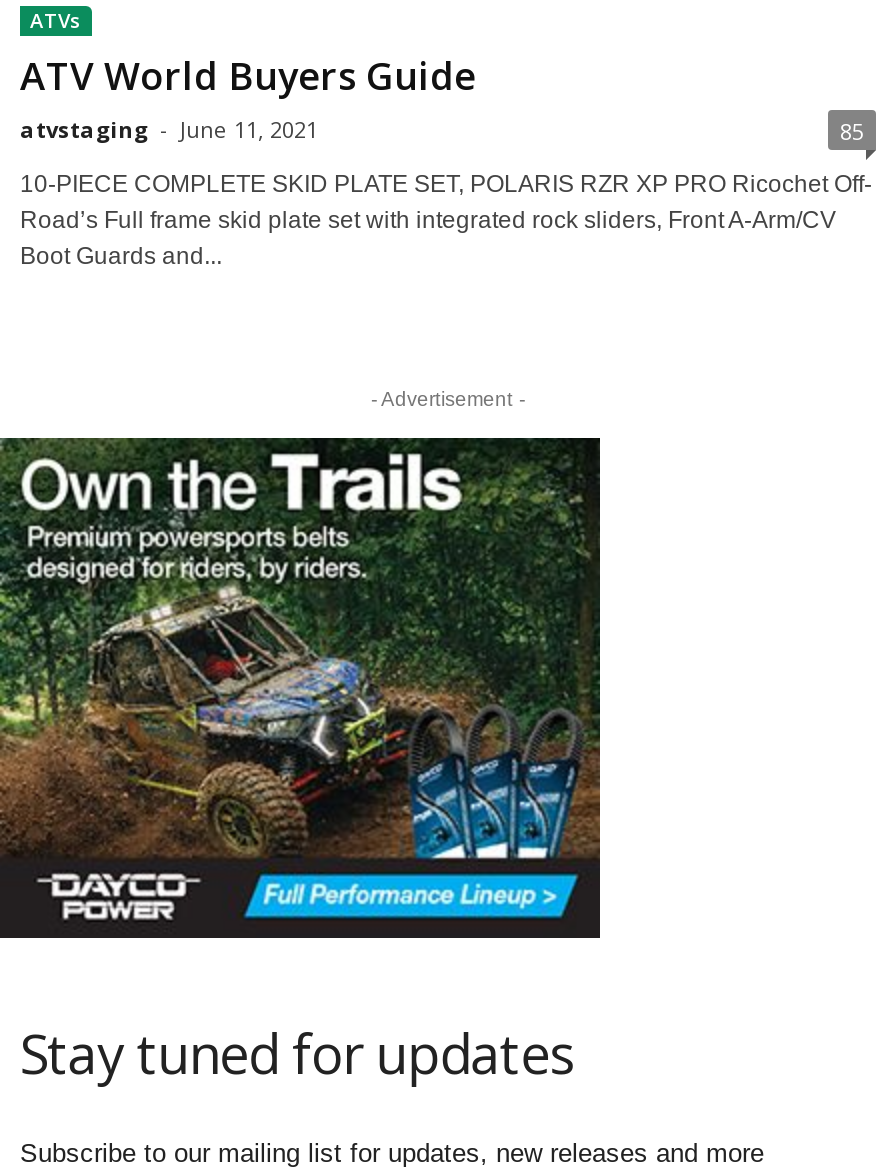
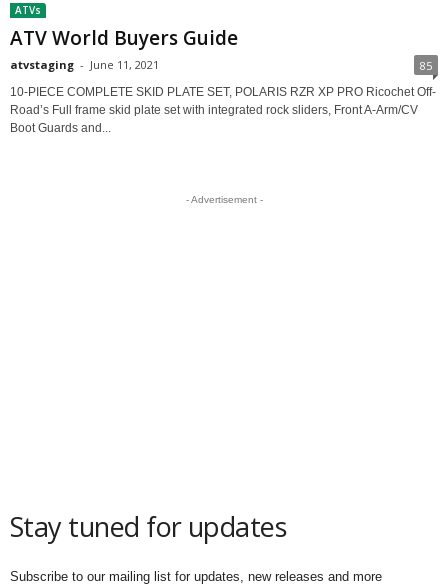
- [image]
